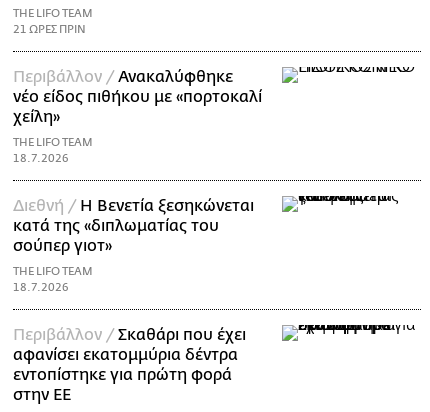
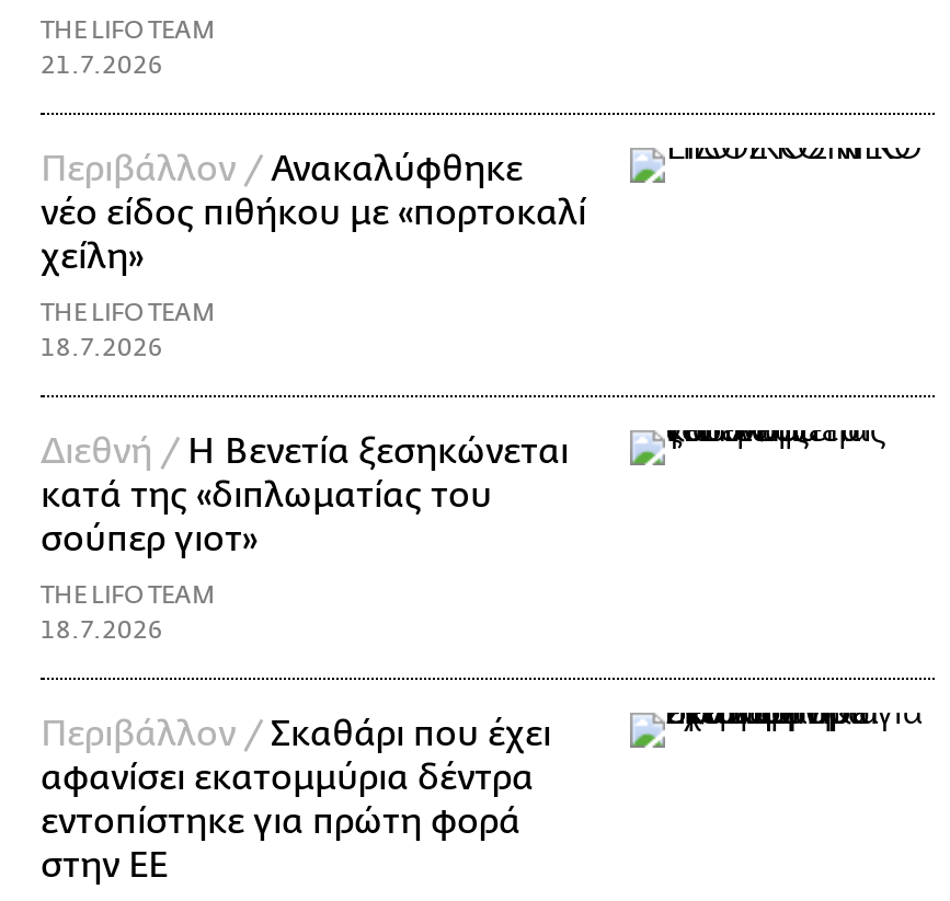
- 21 ΩΡΕΣ ΠΡΙΝ
+ 21.7.2026
